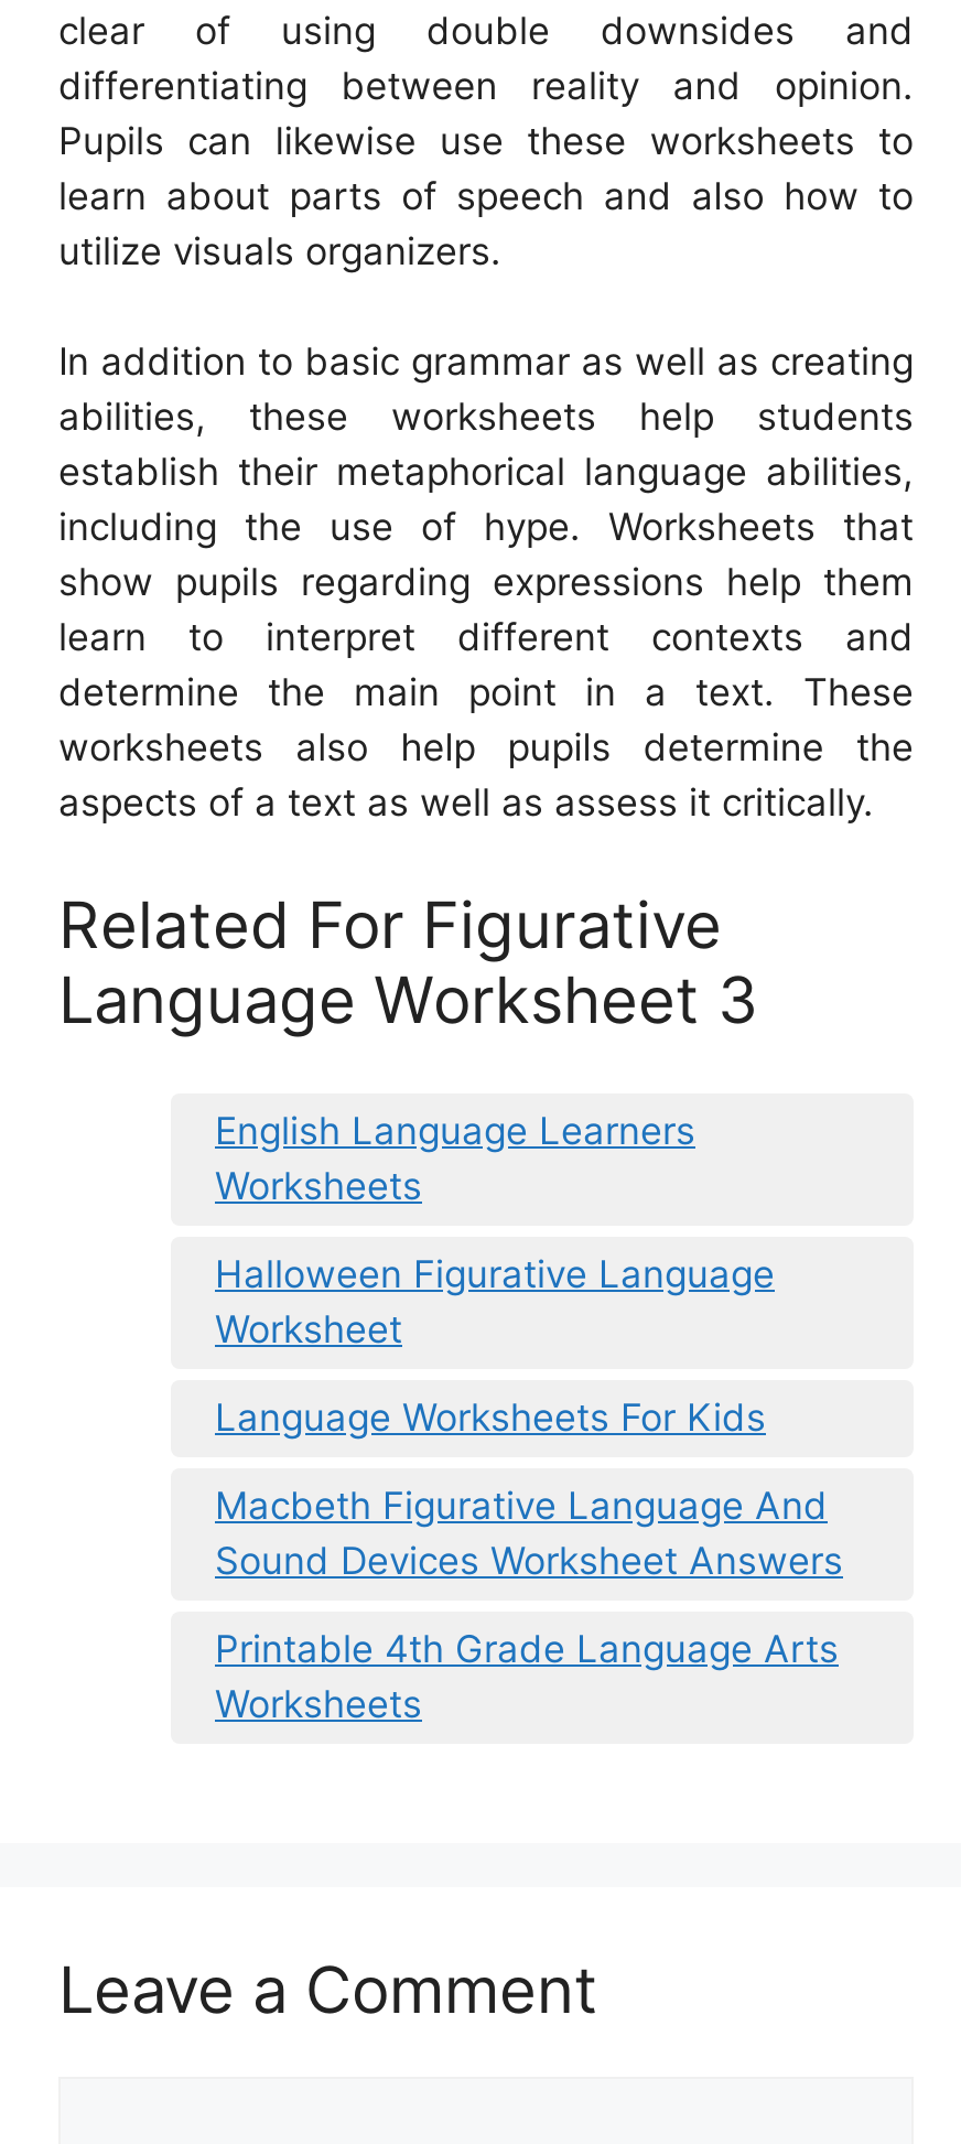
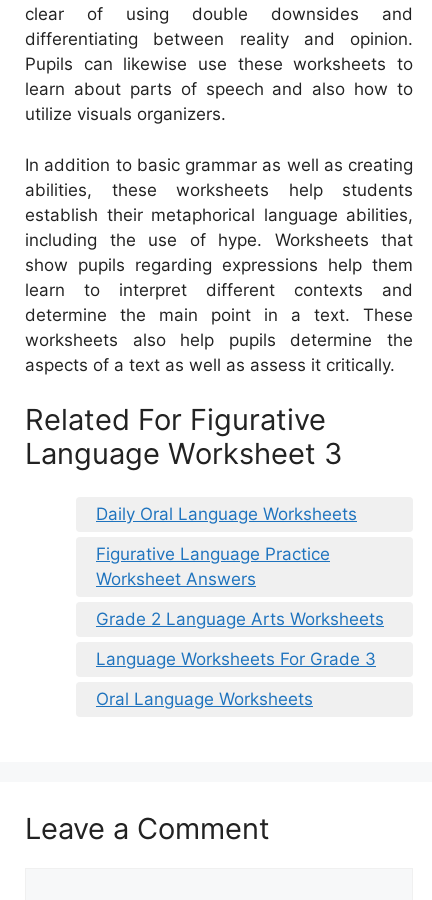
- English Language Learners
- Worksheets
+ Daily Oral Language Worksheets

- Halloween Figurative Language
- Worksheet
+ Figurative Language Practice
+ Worksheet Answers

- Language Worksheets For Kids
+ Grade 2 Language Arts Worksheets

- Macbeth Figurative Language And
- Sound Devices Worksheet Answers
+ Language Worksheets For Grade 3

- Printable 4th Grade Language Arts
- Worksheets
+ Oral Language Worksheets
